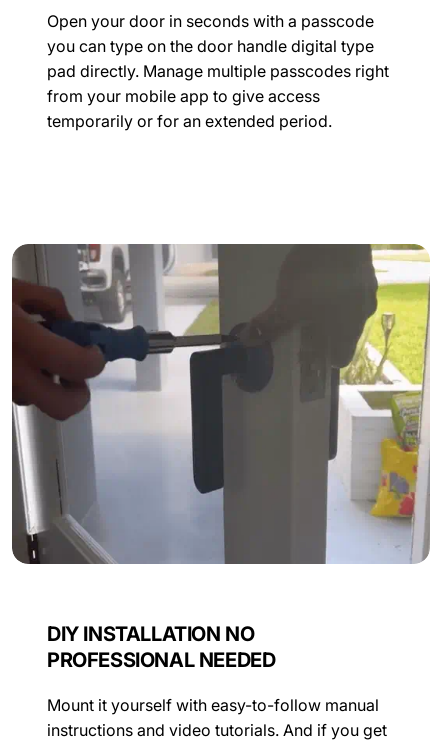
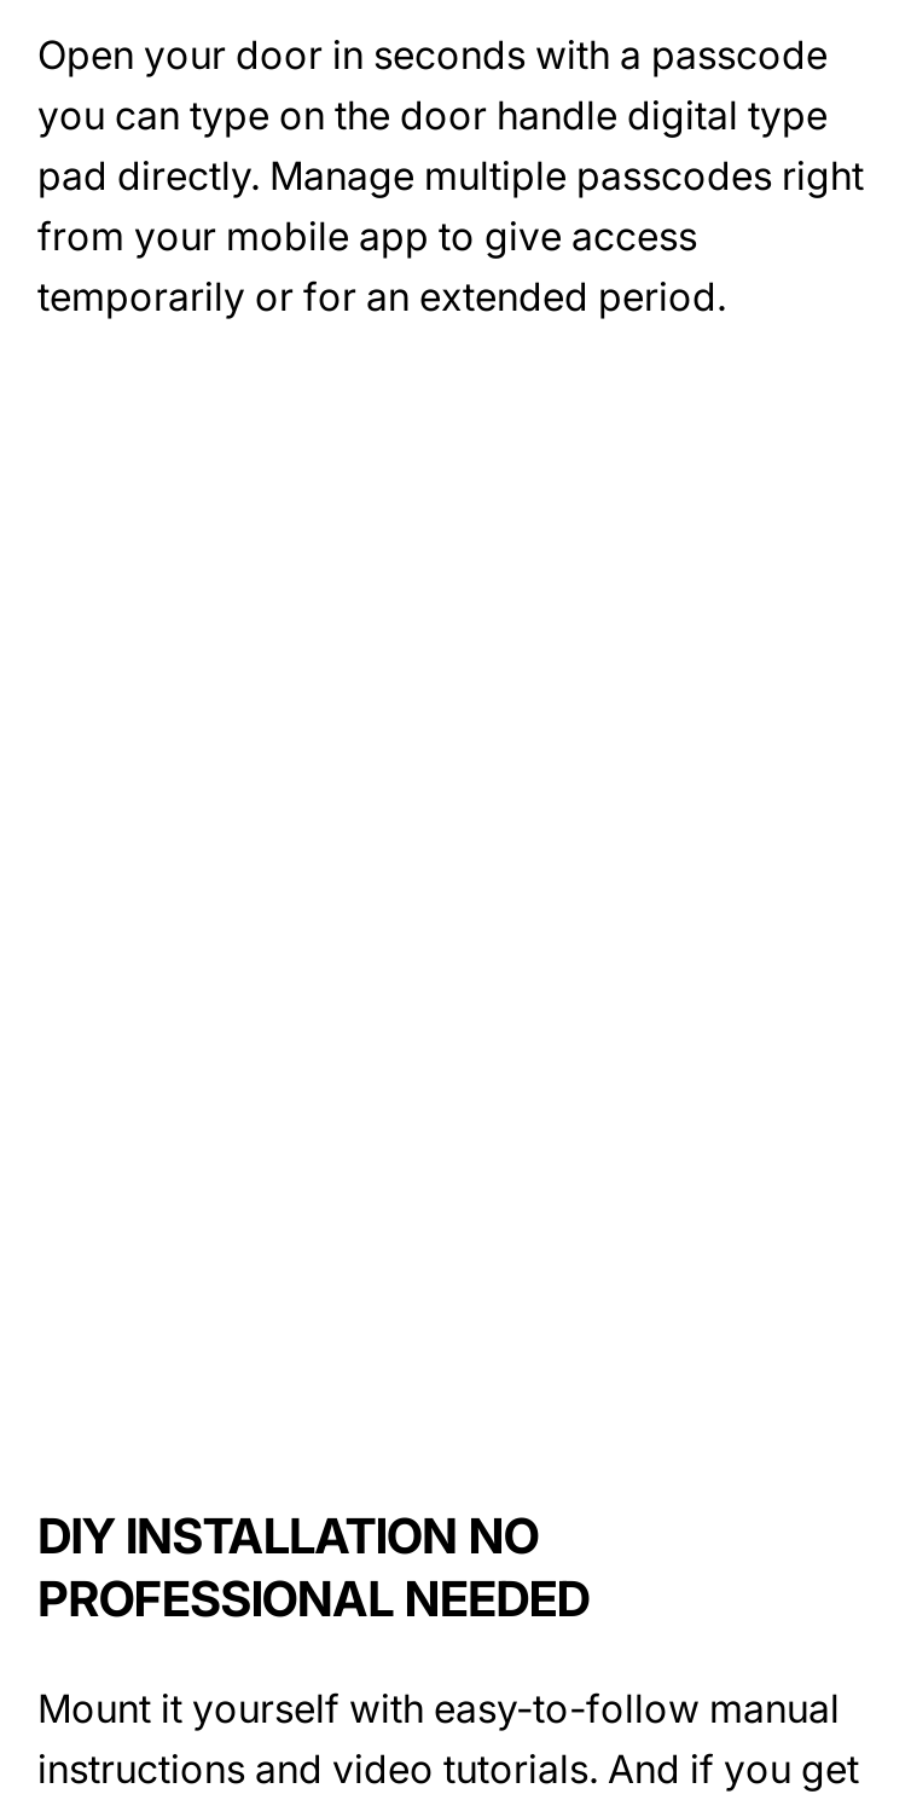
- [image]
